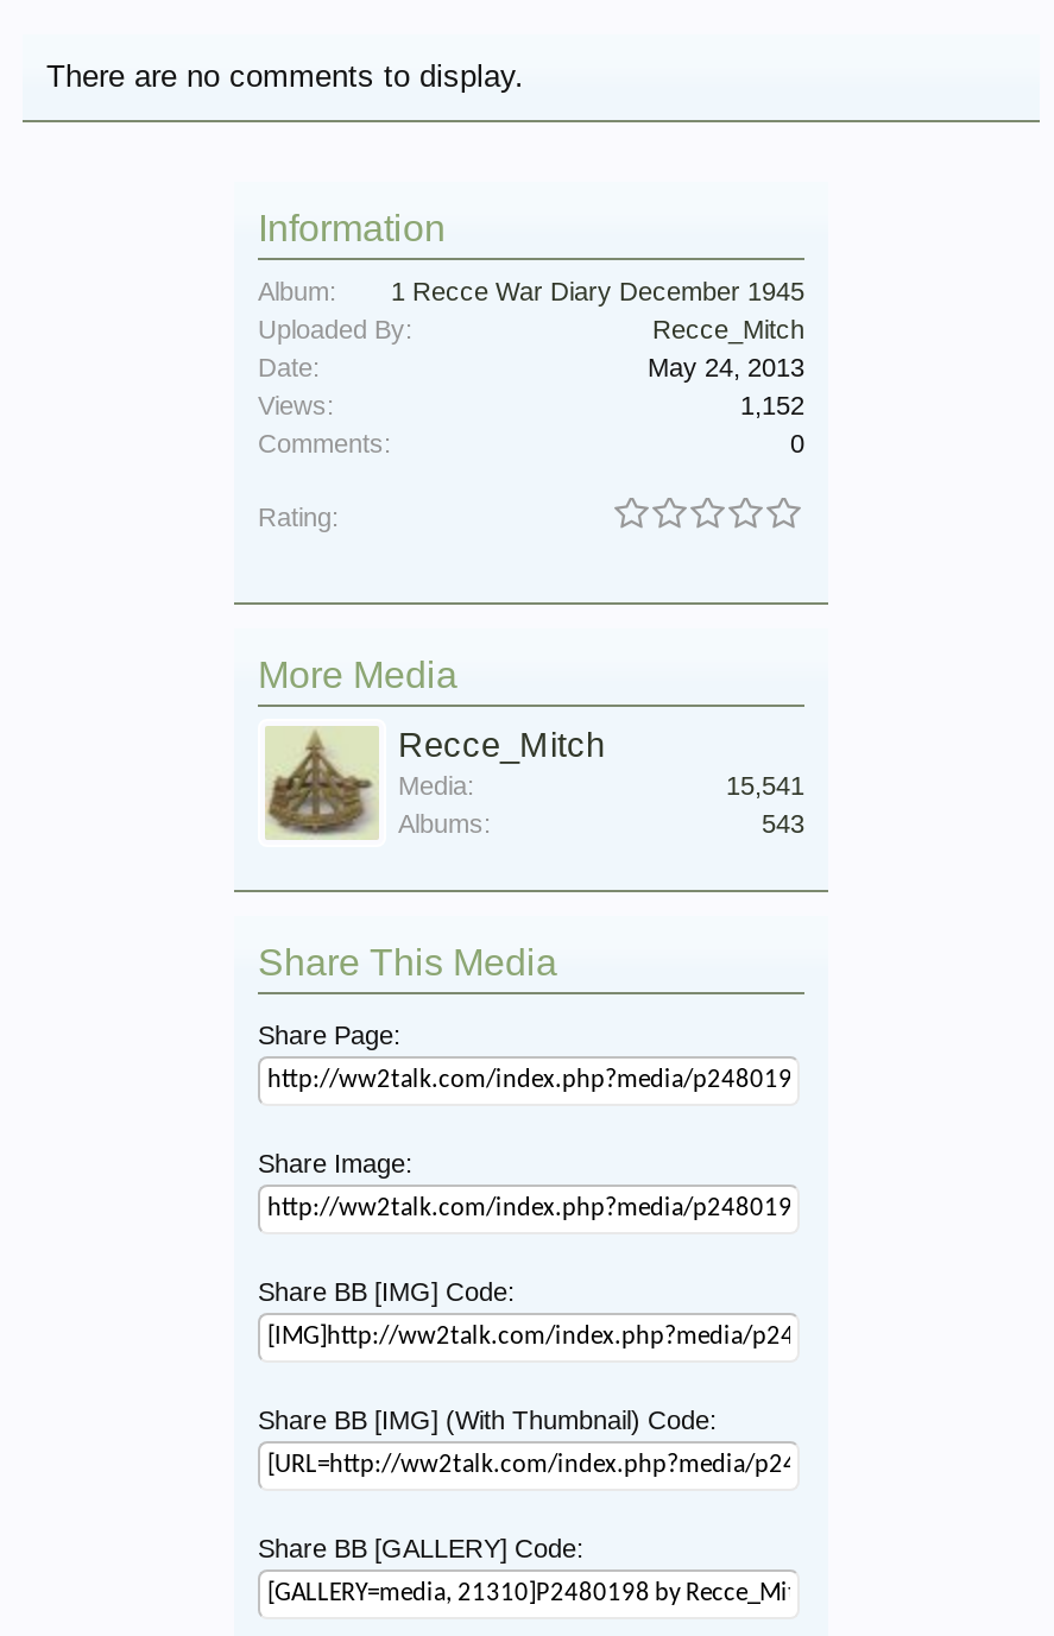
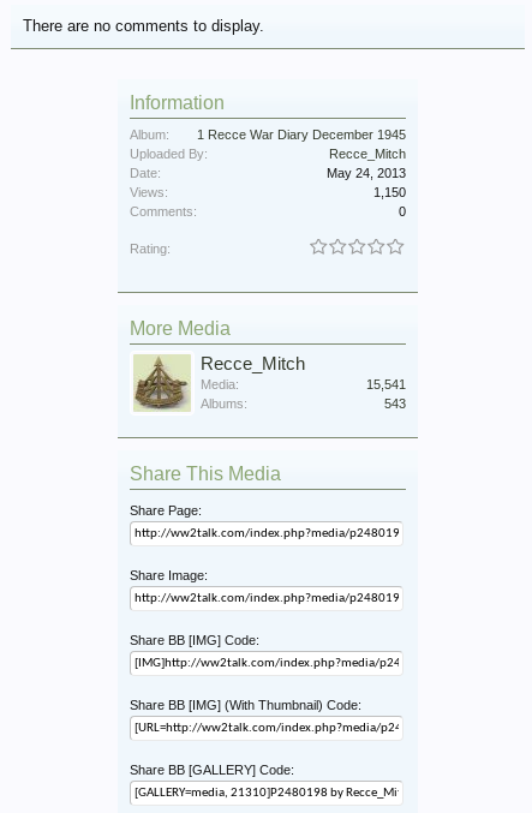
- 1,152
+ 1,150
